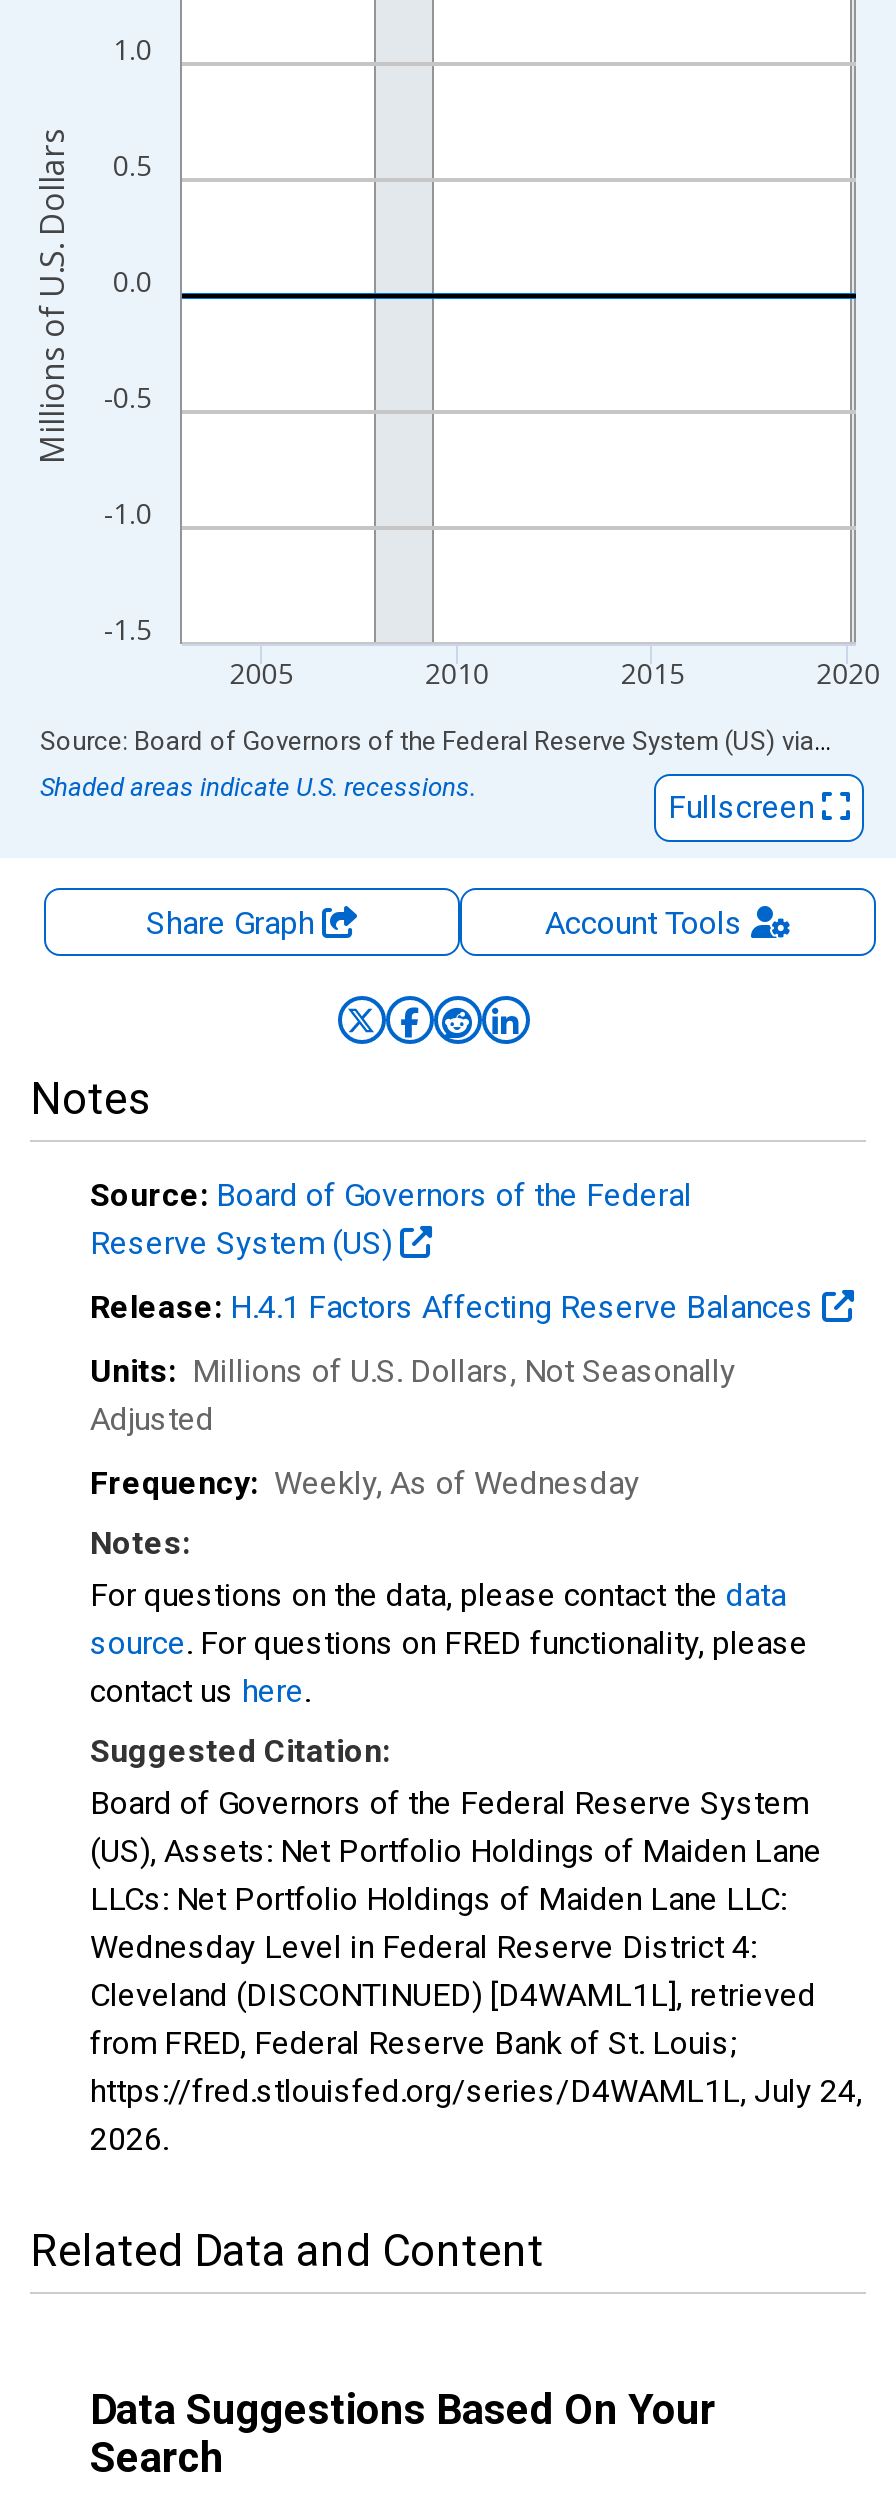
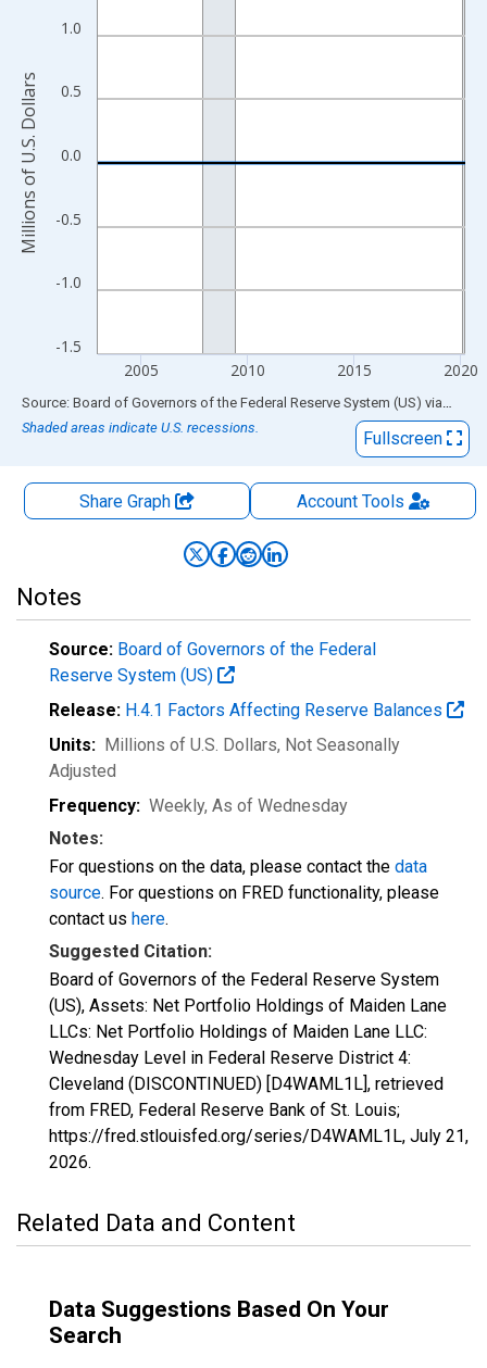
- https://fred.stlouisfed.org/series/D4WAML1L, July 24,
+ https://fred.stlouisfed.org/series/D4WAML1L, July 21,
